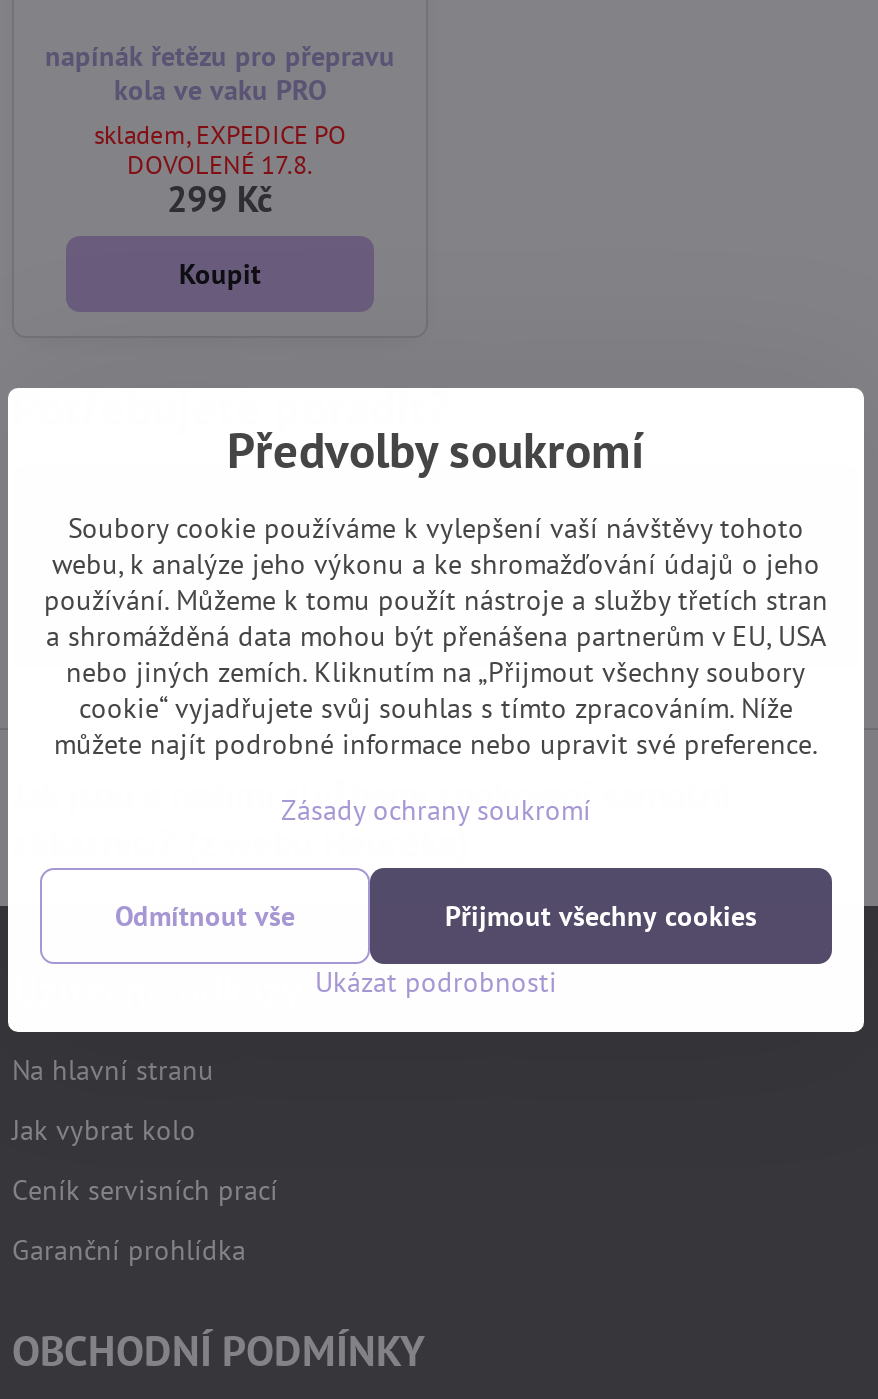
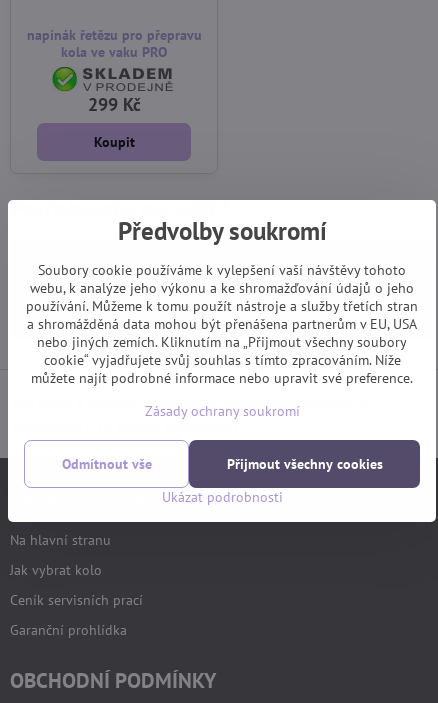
- skladem, EXPEDICE PO
- DOVOLENÉ 17.8.
